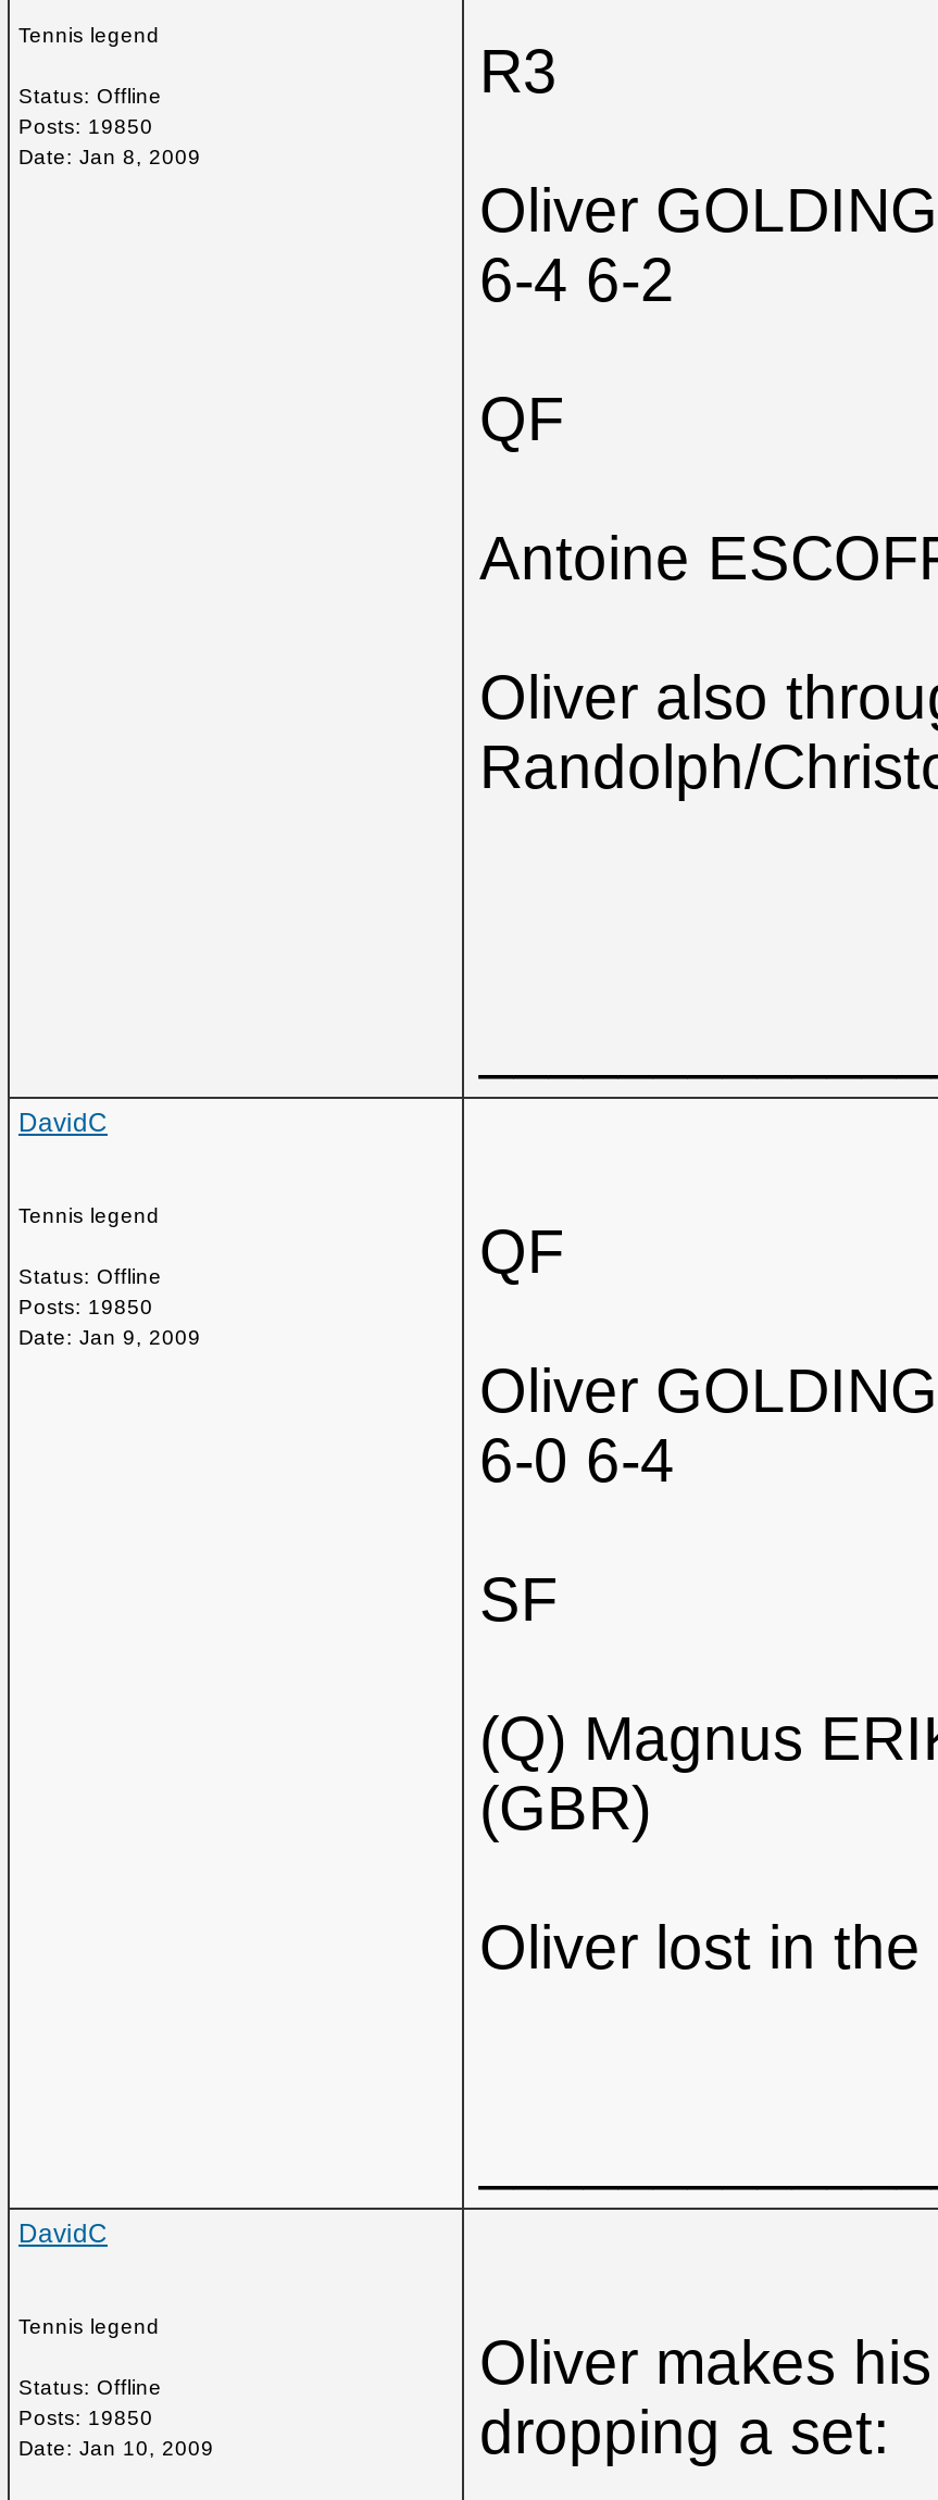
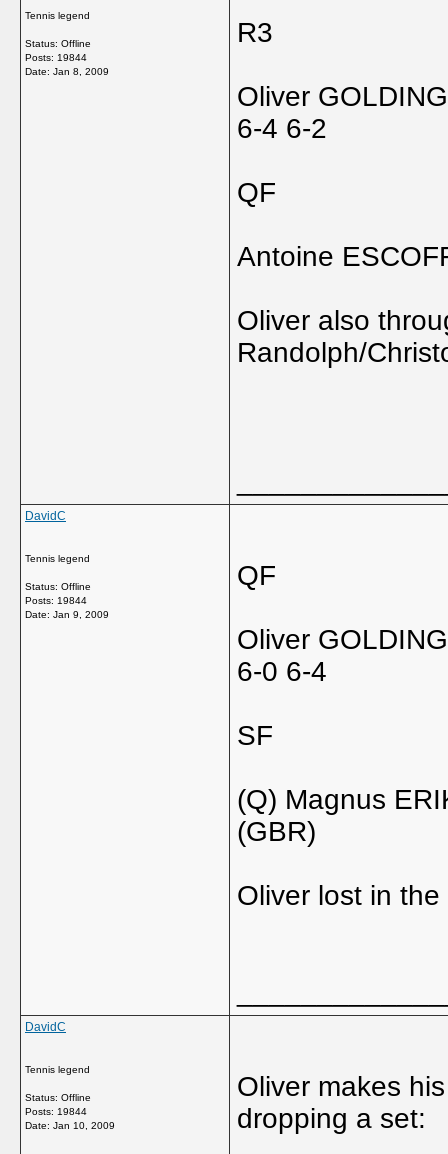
- Posts: 19850
+ Posts: 19844

- Posts: 19850
+ Posts: 19844

- Posts: 19850
+ Posts: 19844
